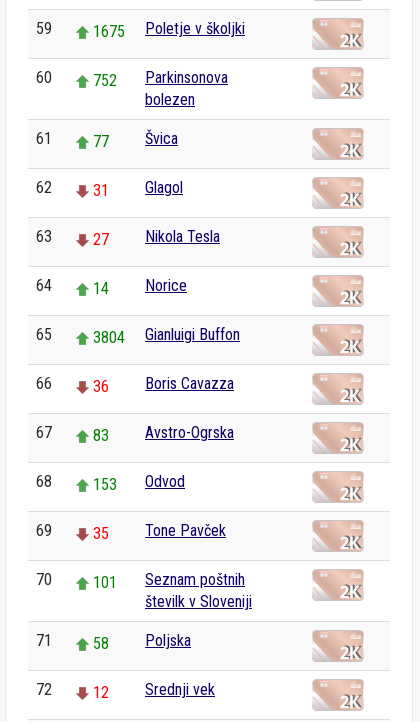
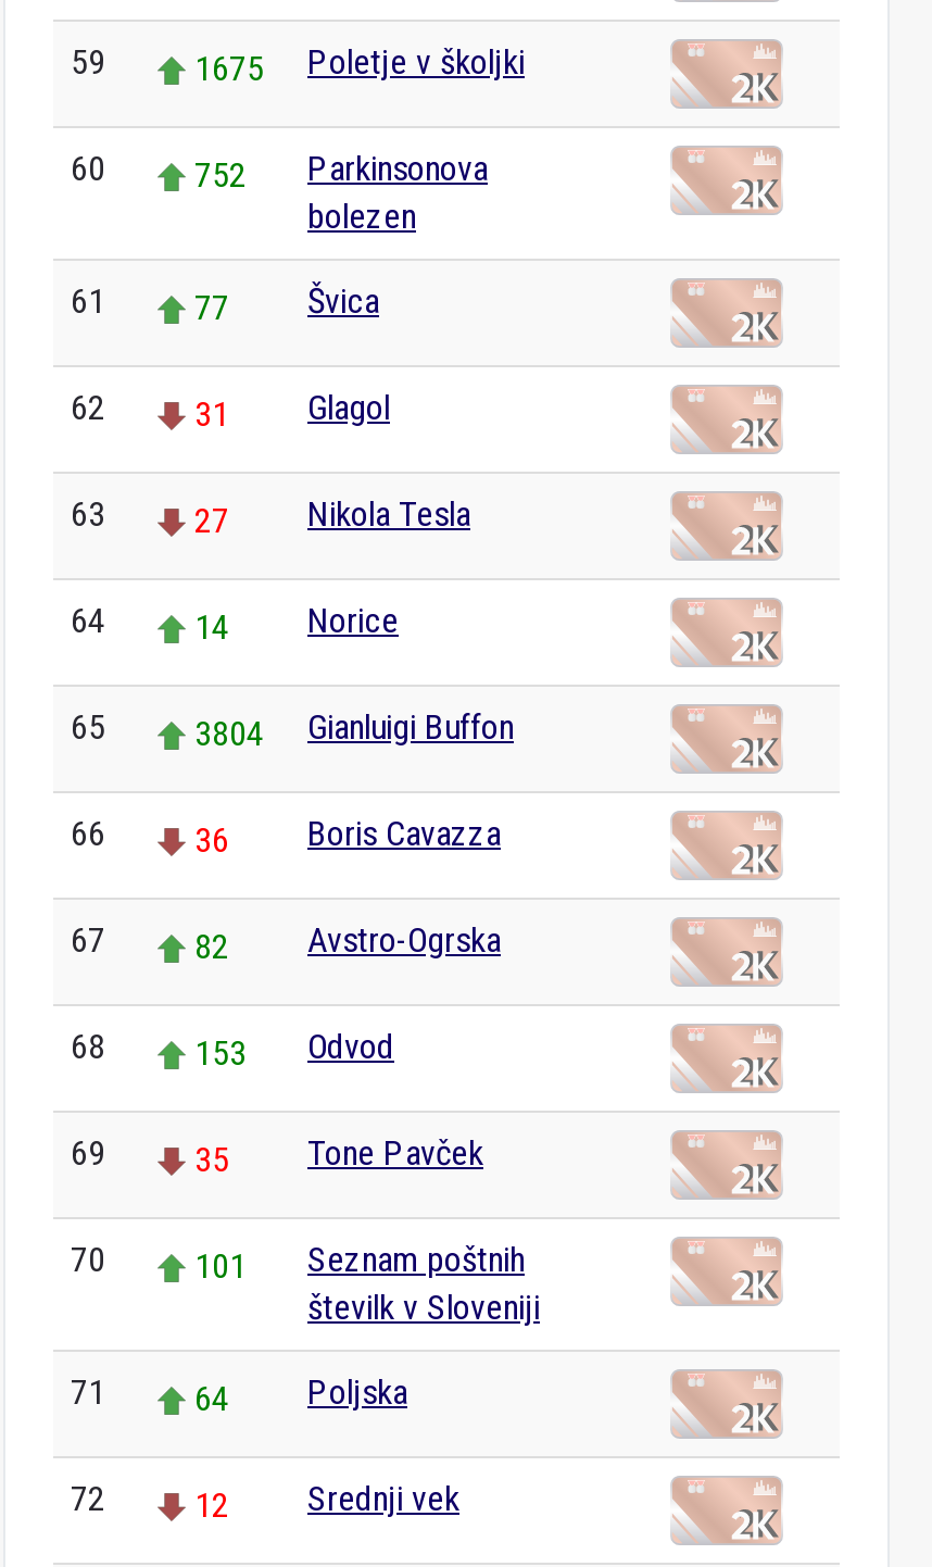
- 67 83 Avstro-Ogrska
+ 67 82 Avstro-Ogrska

- 71 58 Poljska
+ 71 64 Poljska
